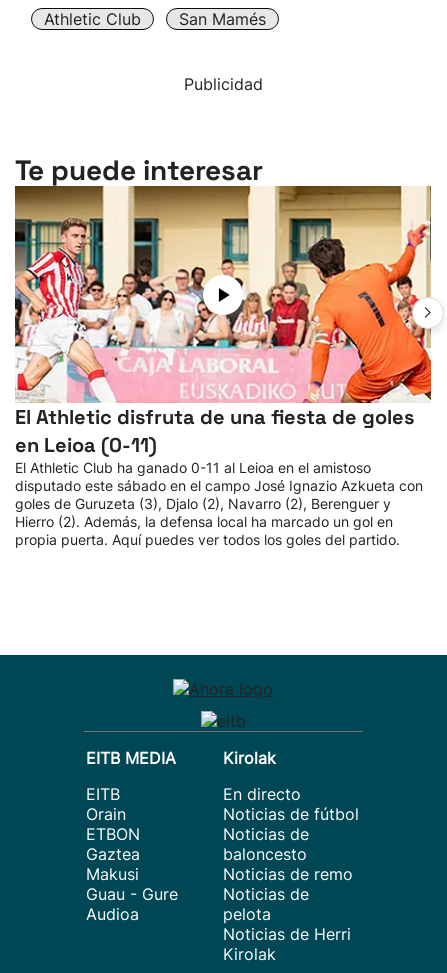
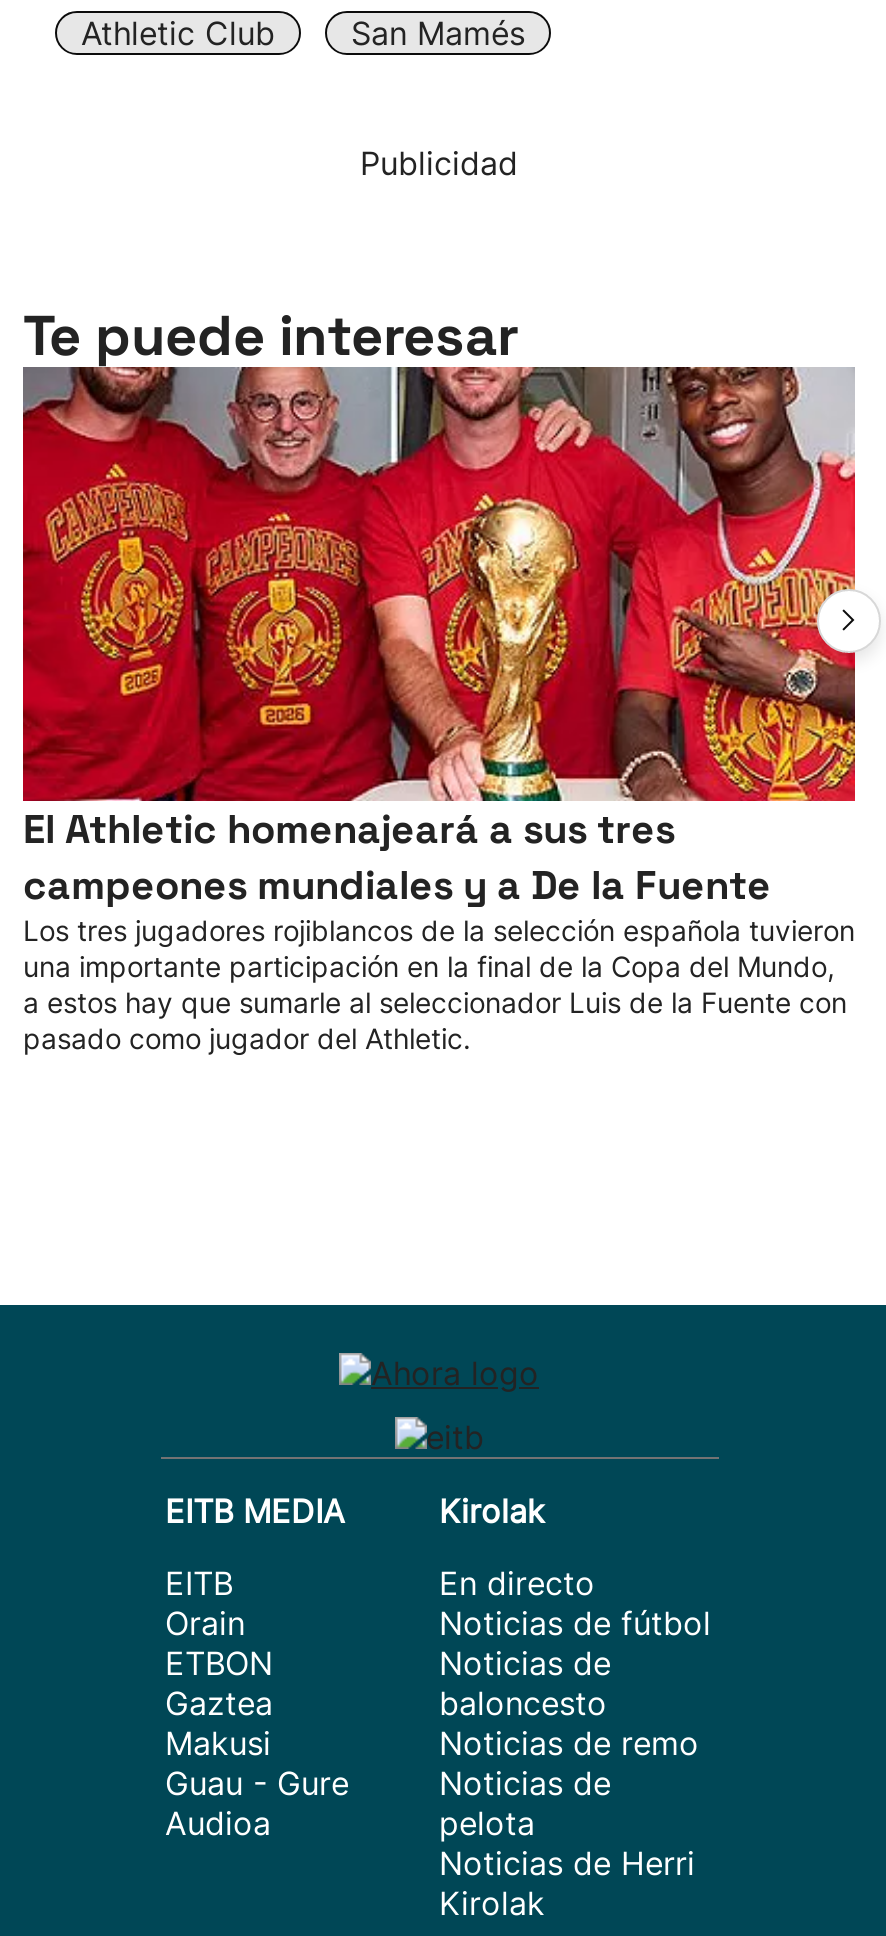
- [image]
- El Athletic disfruta de una fiesta de goles
- en Leioa (0-11)
- El Athletic Club ha ganado 0-11 al Leioa en el amistoso
- disputado este sábado en el campo José Ignazio Azkueta con
- goles de Guruzeta (3), Djalo (2), Navarro (2), Berenguer y
- Hierro (2). Además, la defensa local ha marcado un gol en
- propia puerta. Aquí puedes ver todos los goles del partido.
+ [image]
+ El Athletic homenajeará a sus tres
+ campeones mundiales y a De la Fuente
+ Los tres jugadores rojiblancos de la selección española tuvieron
+ una importante participación en la final de la Copa del Mundo,
+ a estos hay que sumarle al seleccionador Luis de la Fuente con
+ pasado como jugador del Athletic.
